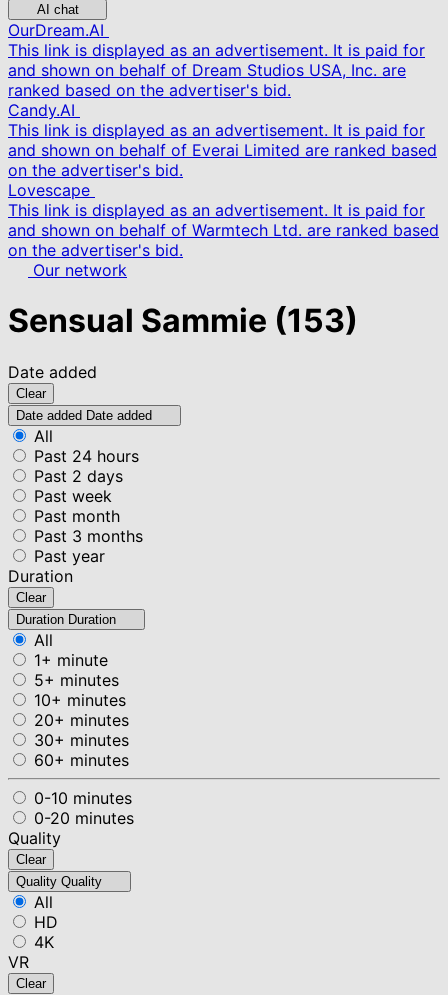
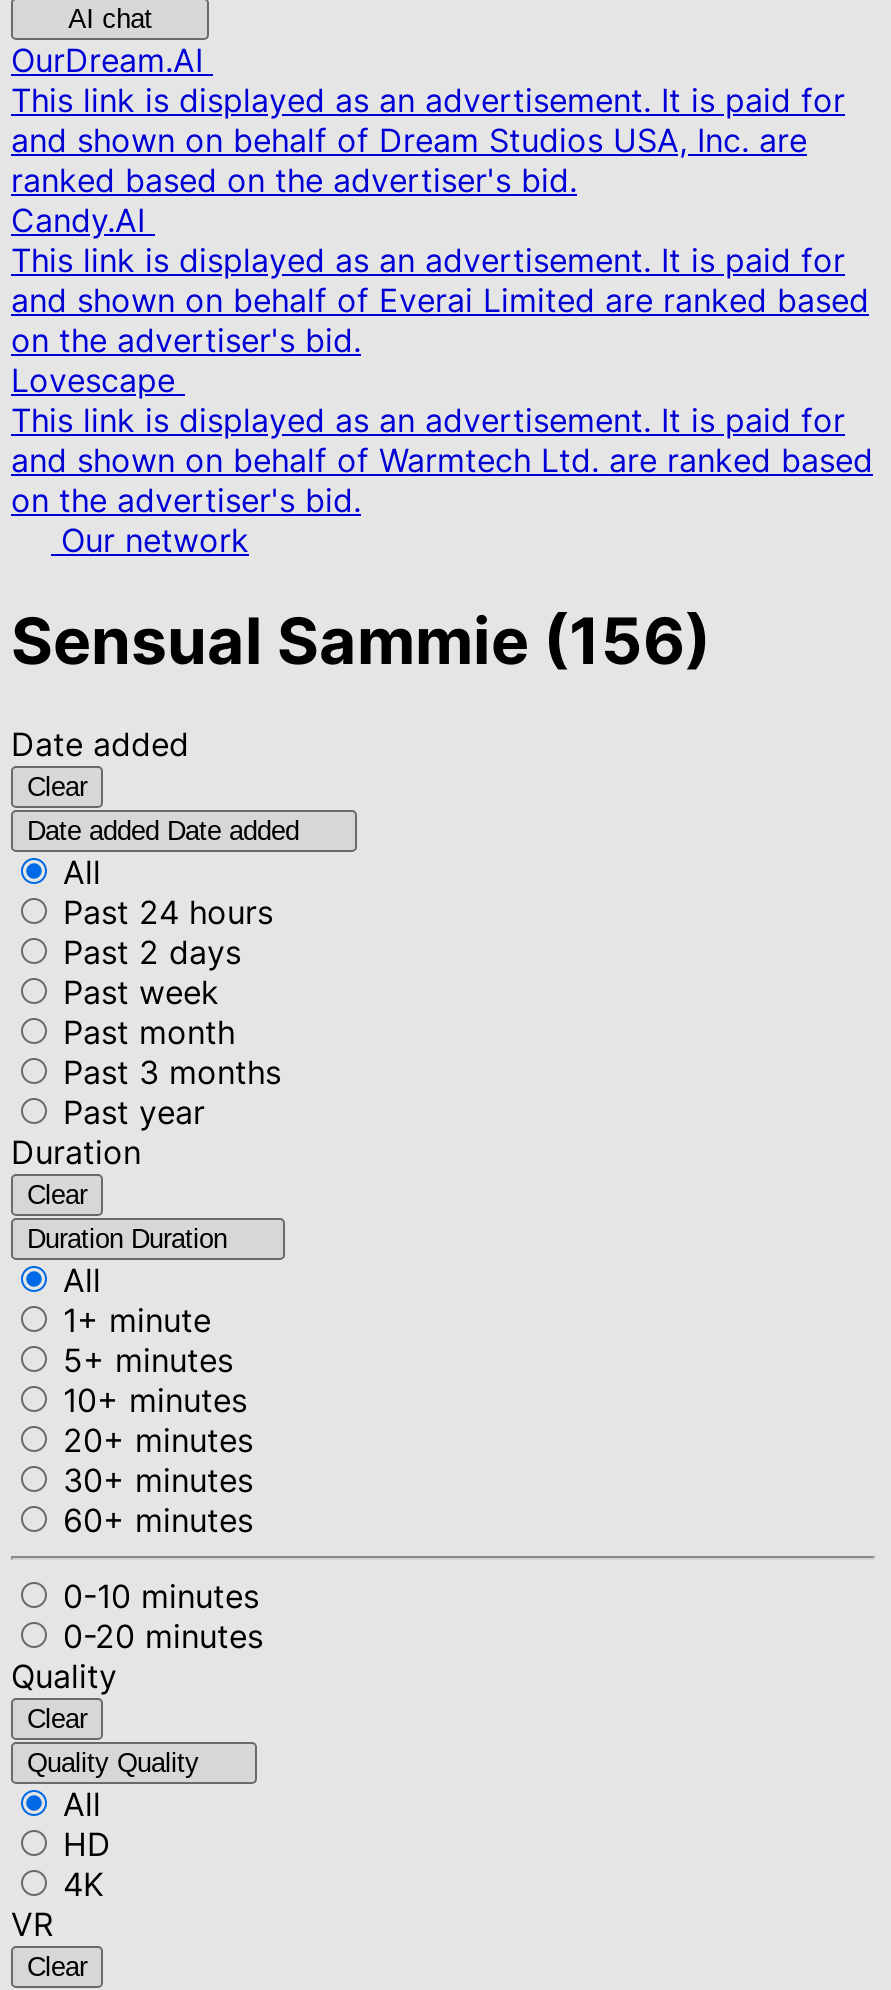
- Sensual Sammie (153)
+ Sensual Sammie (156)
